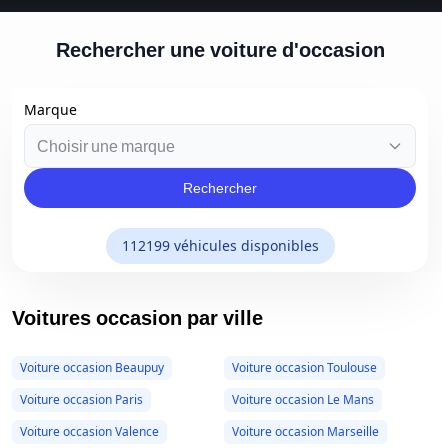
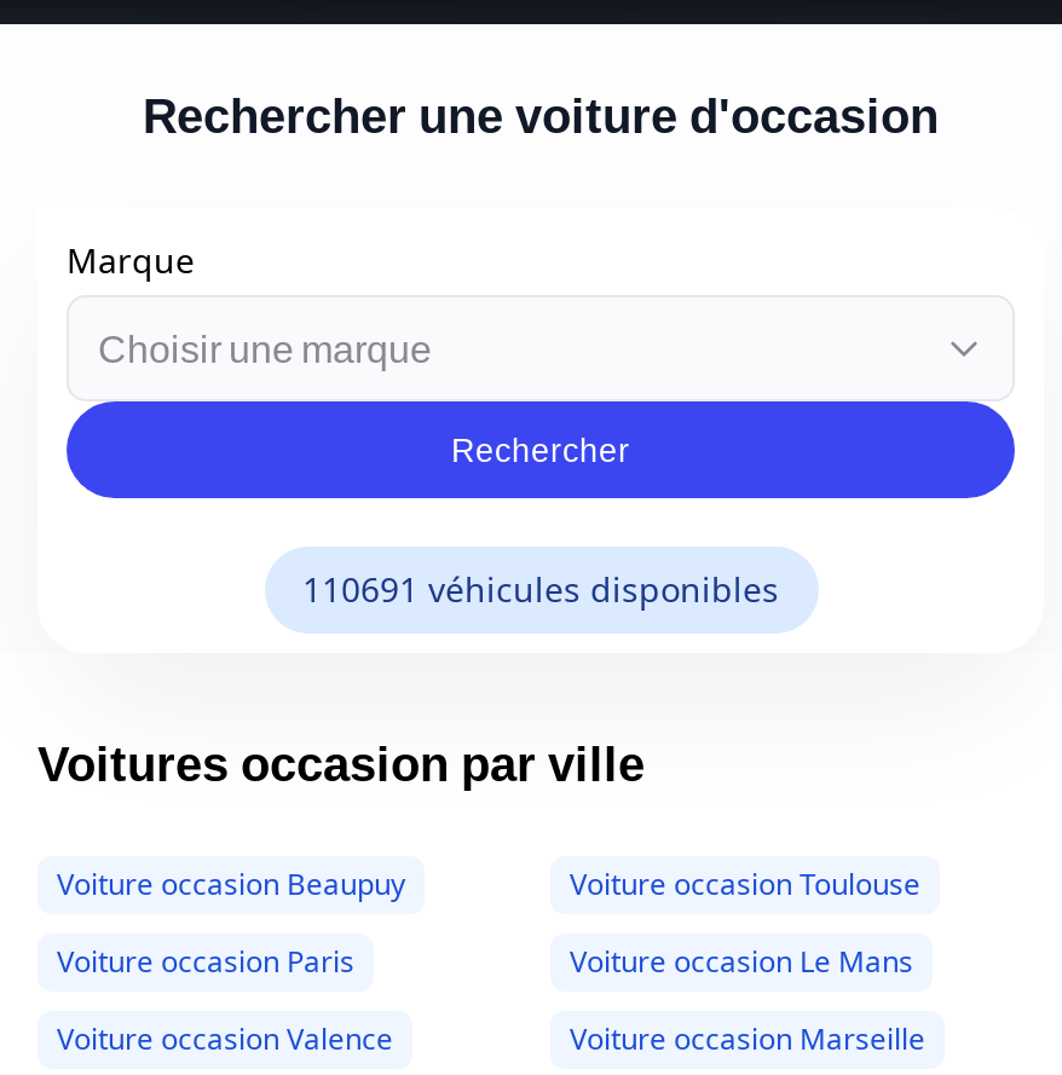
- 112199 véhicules disponibles
+ 110691 véhicules disponibles
